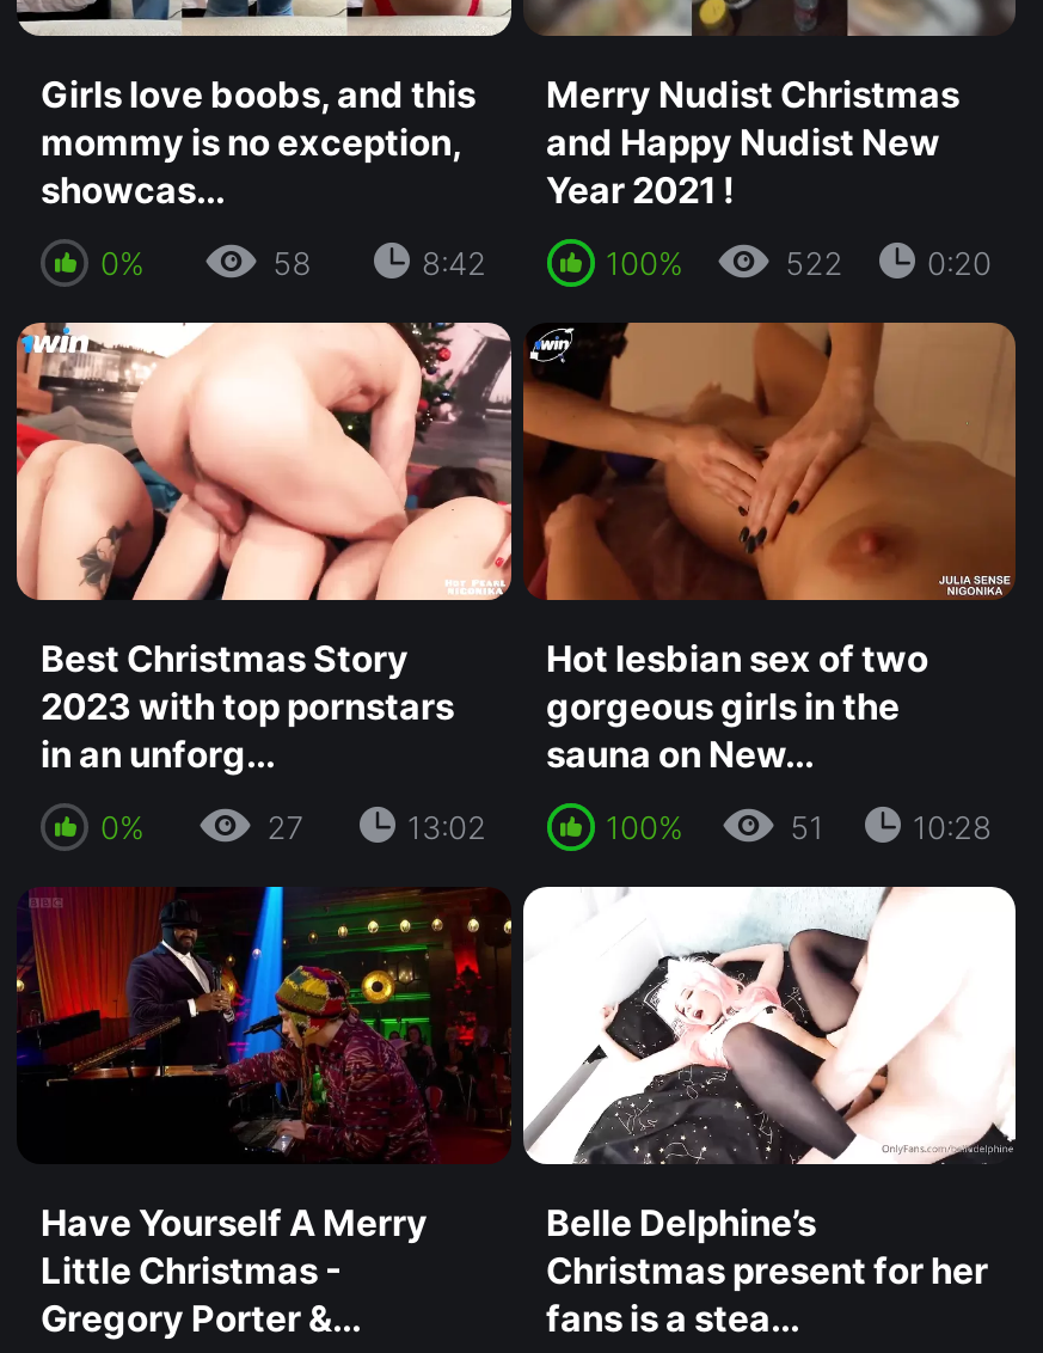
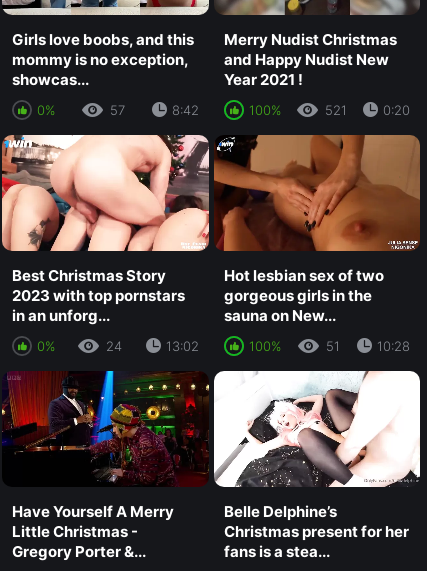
- 58
+ 57

- 522
+ 521

- 27
+ 24
